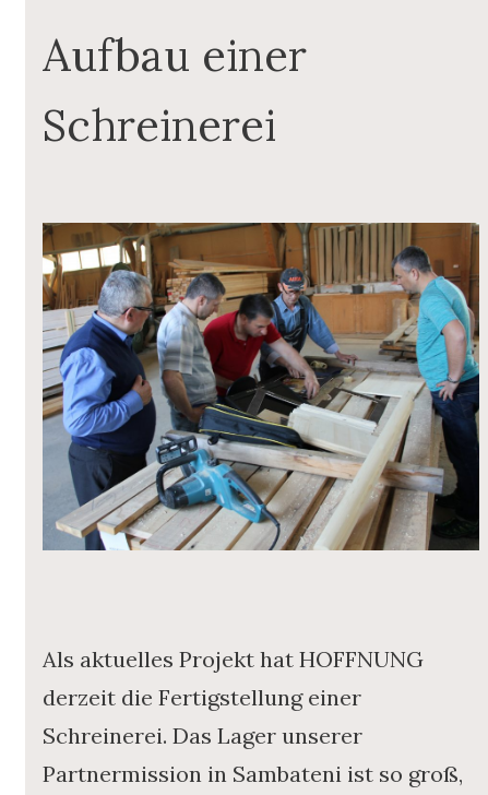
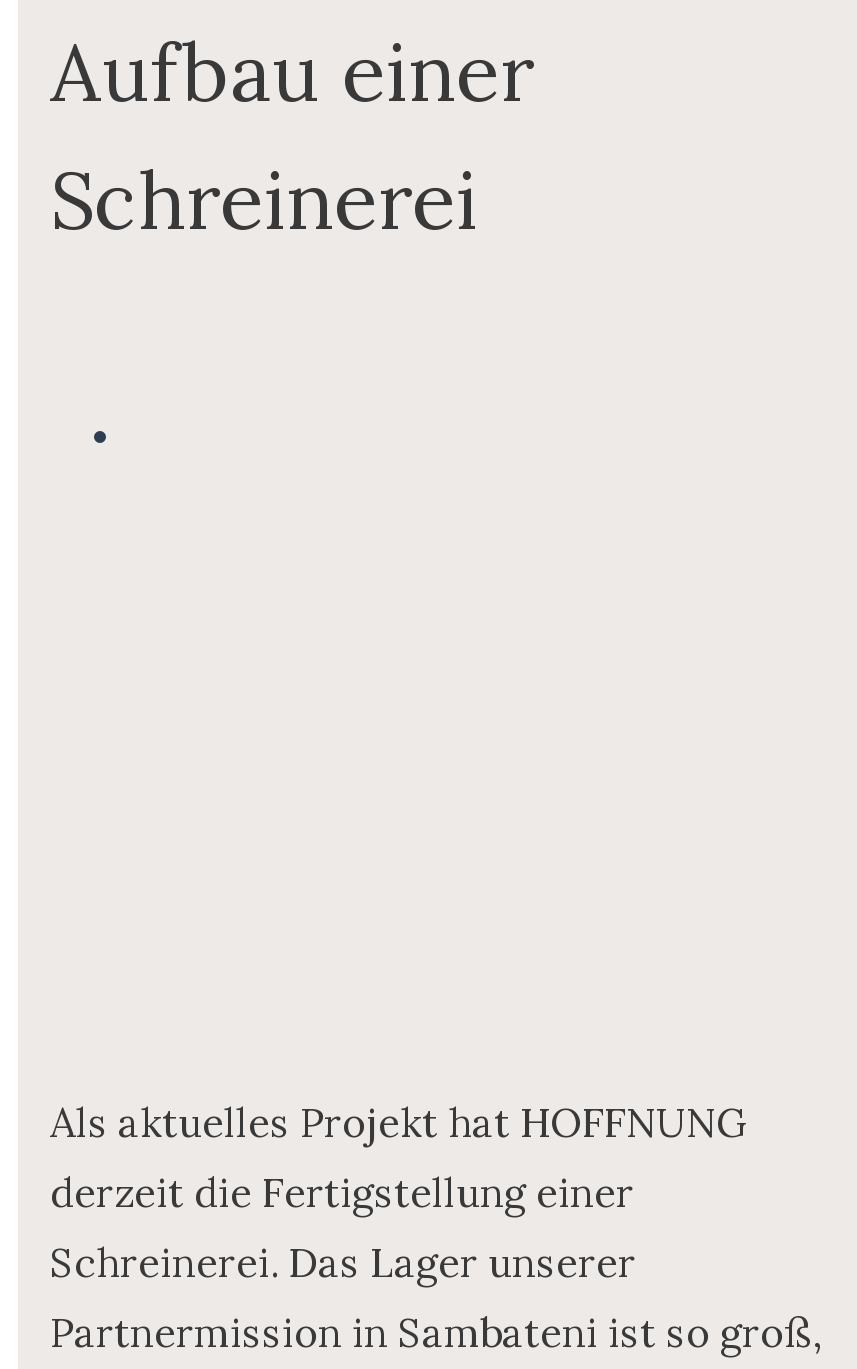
- [image]
